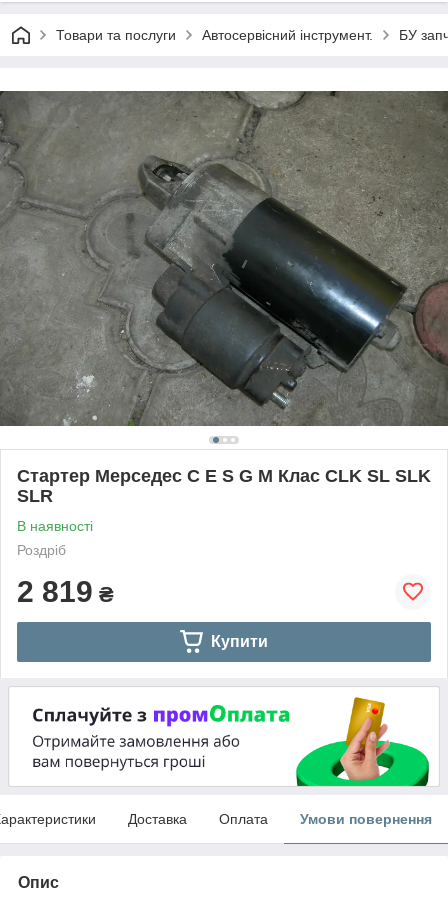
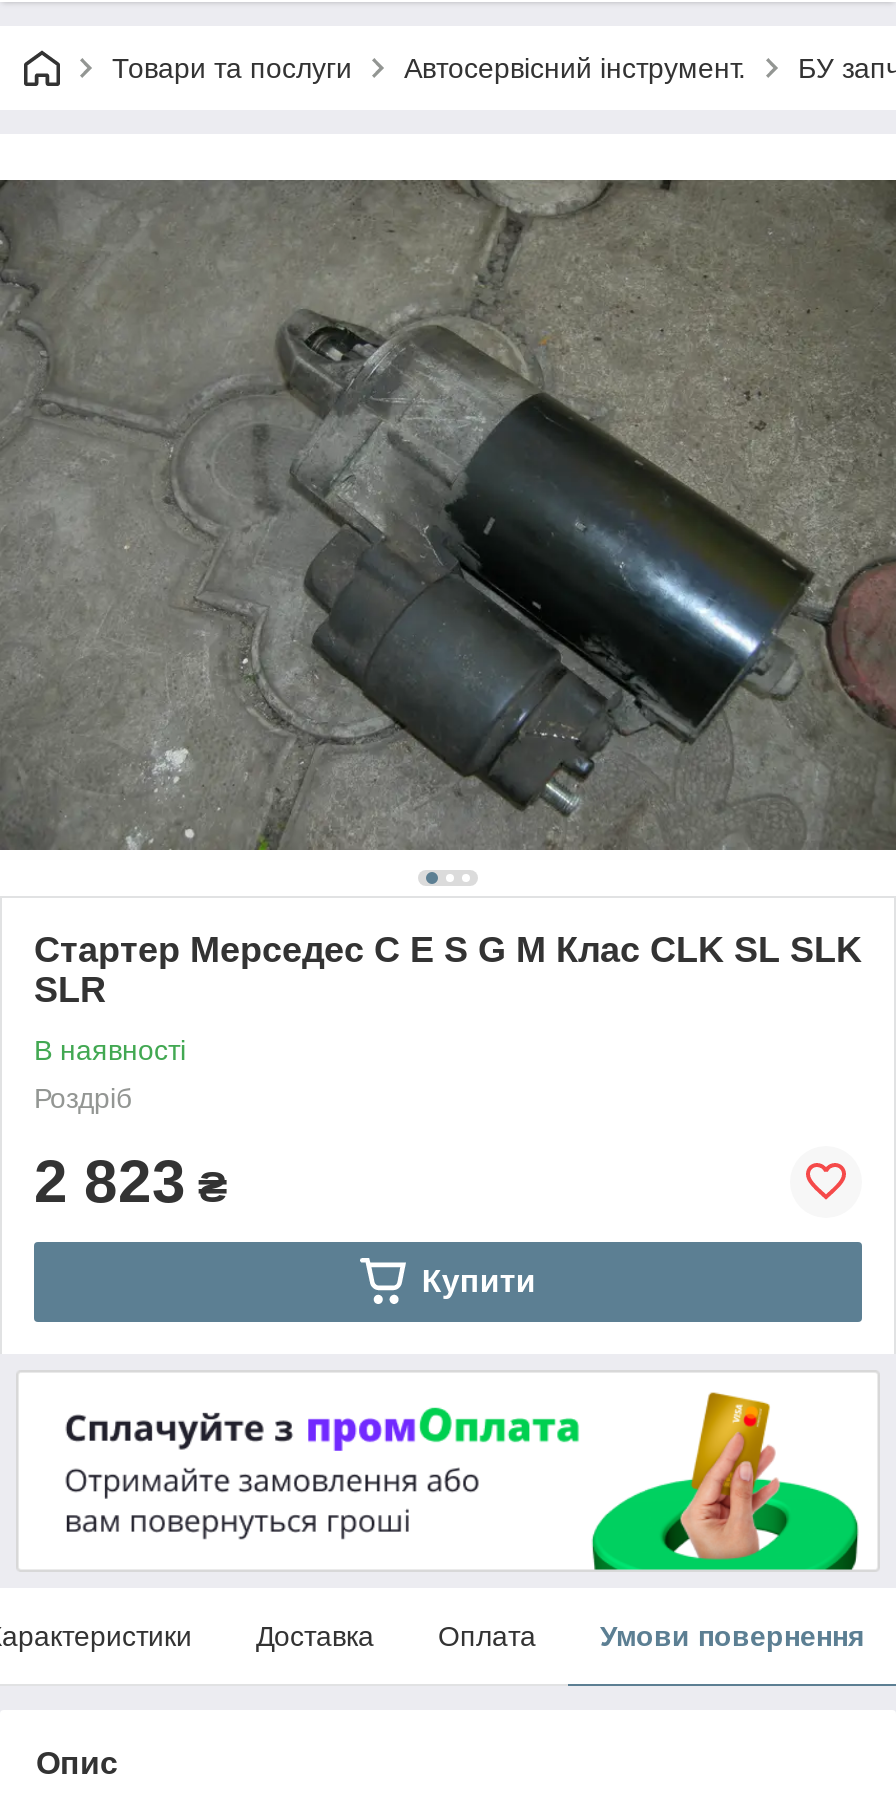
- 2 819 ₴
+ 2 823 ₴
